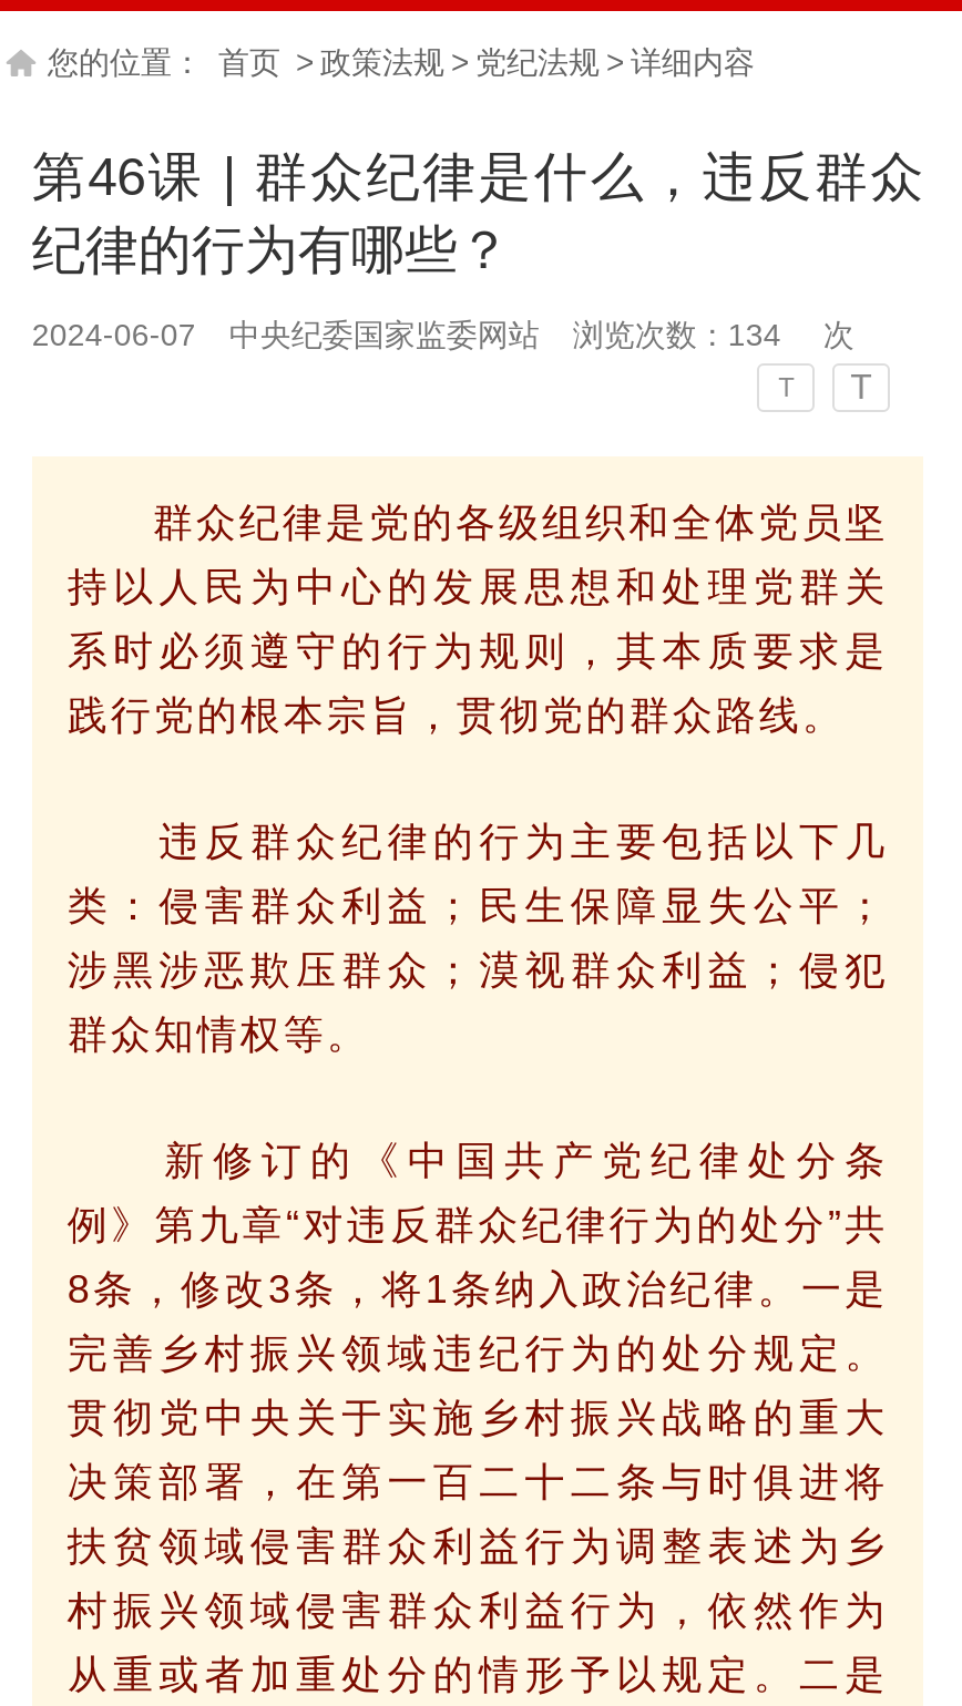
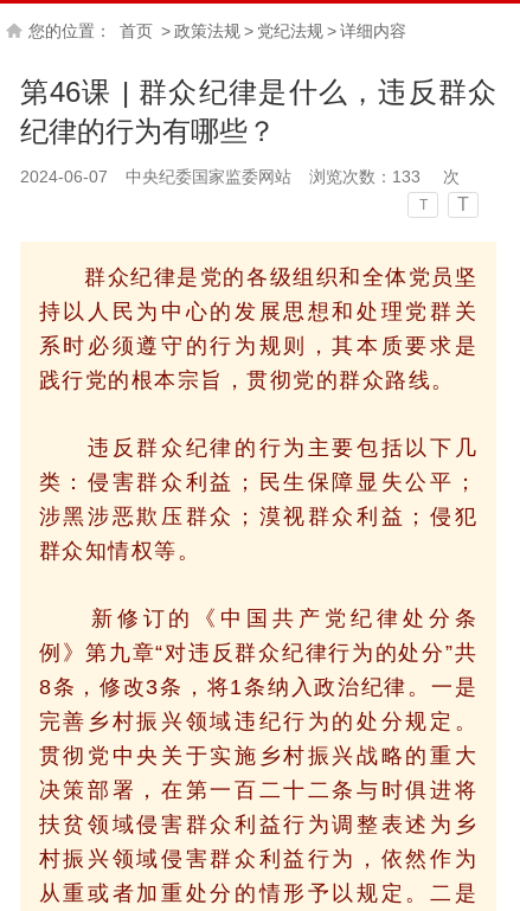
- 2024-06-07 中央纪委国家监委网站 浏览次数：134 次
+ 2024-06-07 中央纪委国家监委网站 浏览次数：133 次
